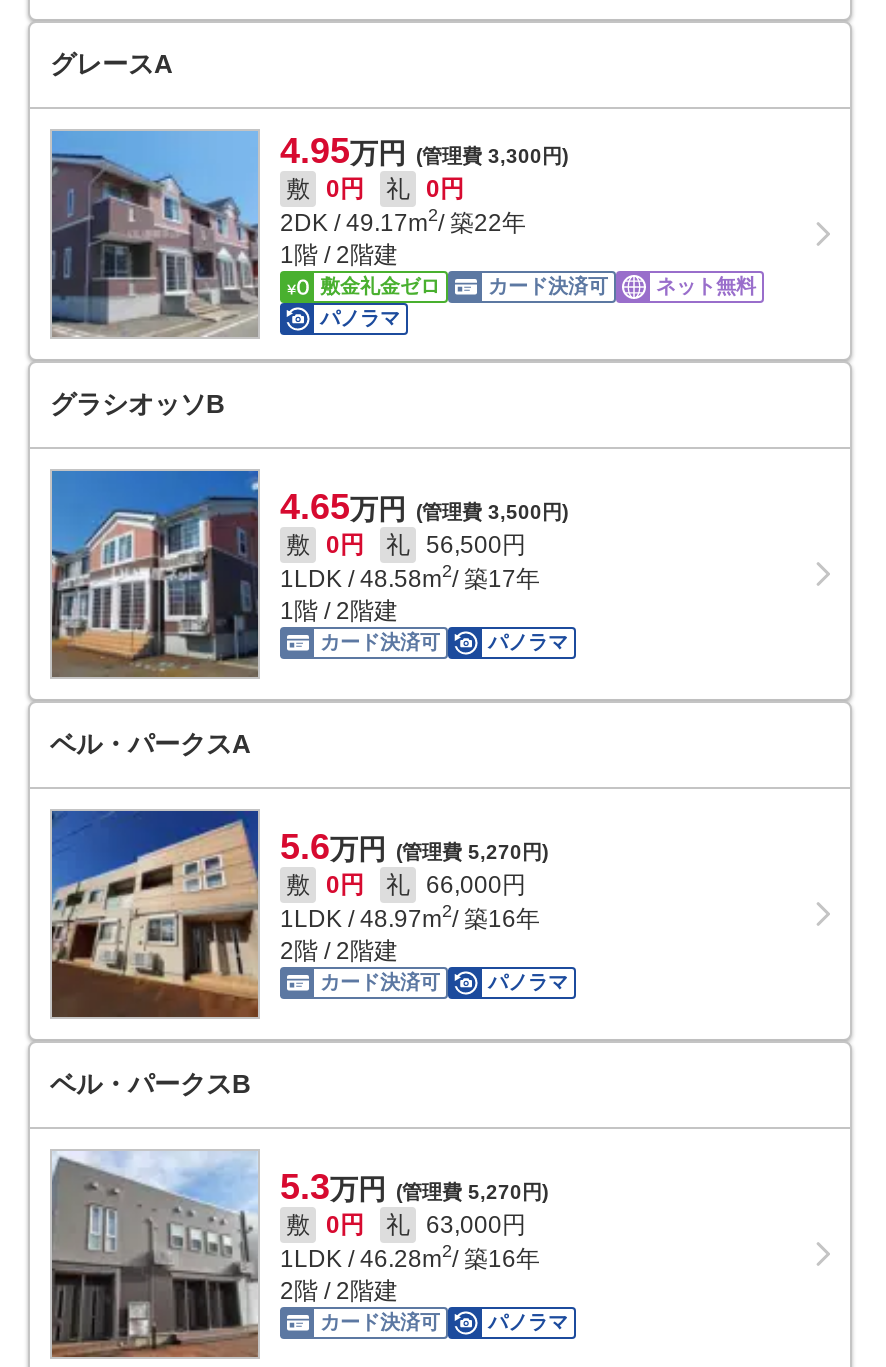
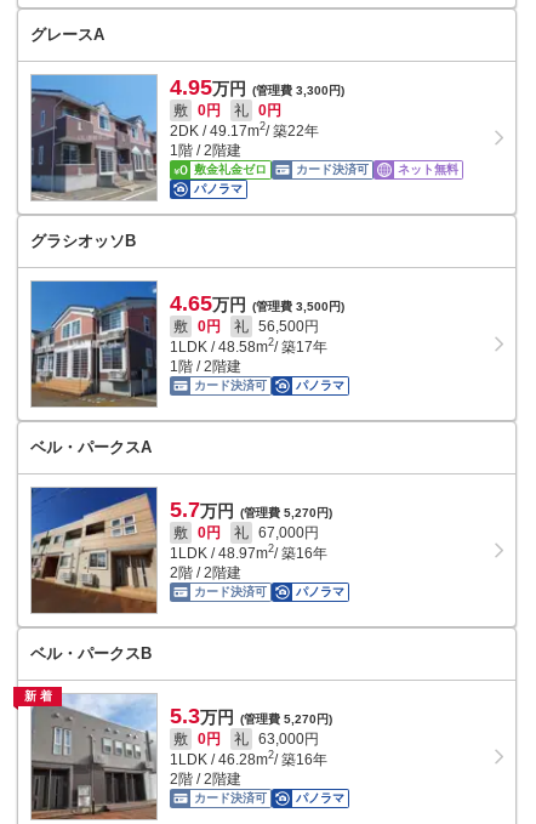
- 5.6万円 (管理費 5,270円)
+ 5.7万円 (管理費 5,270円)

- 敷 0円 礼 66,000円
+ 敷 0円 礼 67,000円

+ 新着
